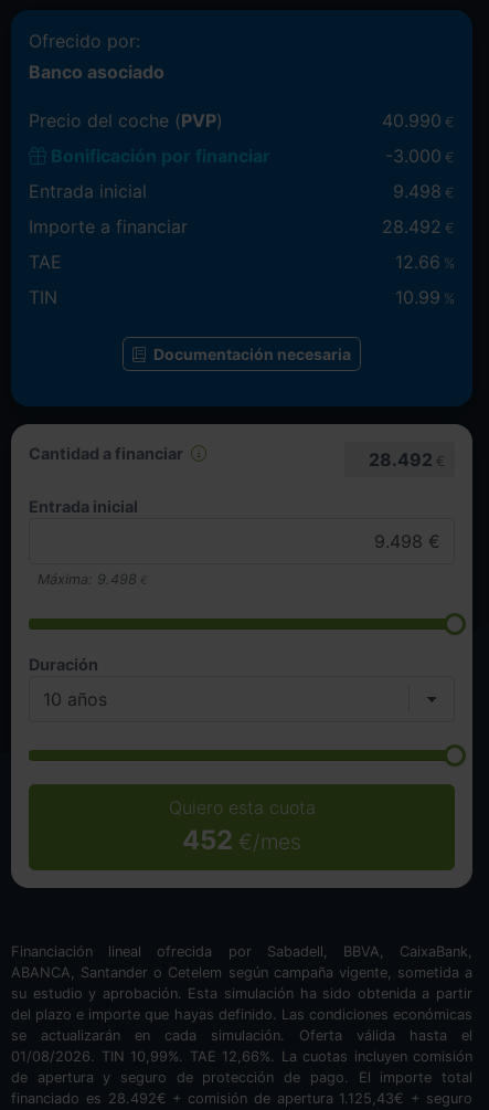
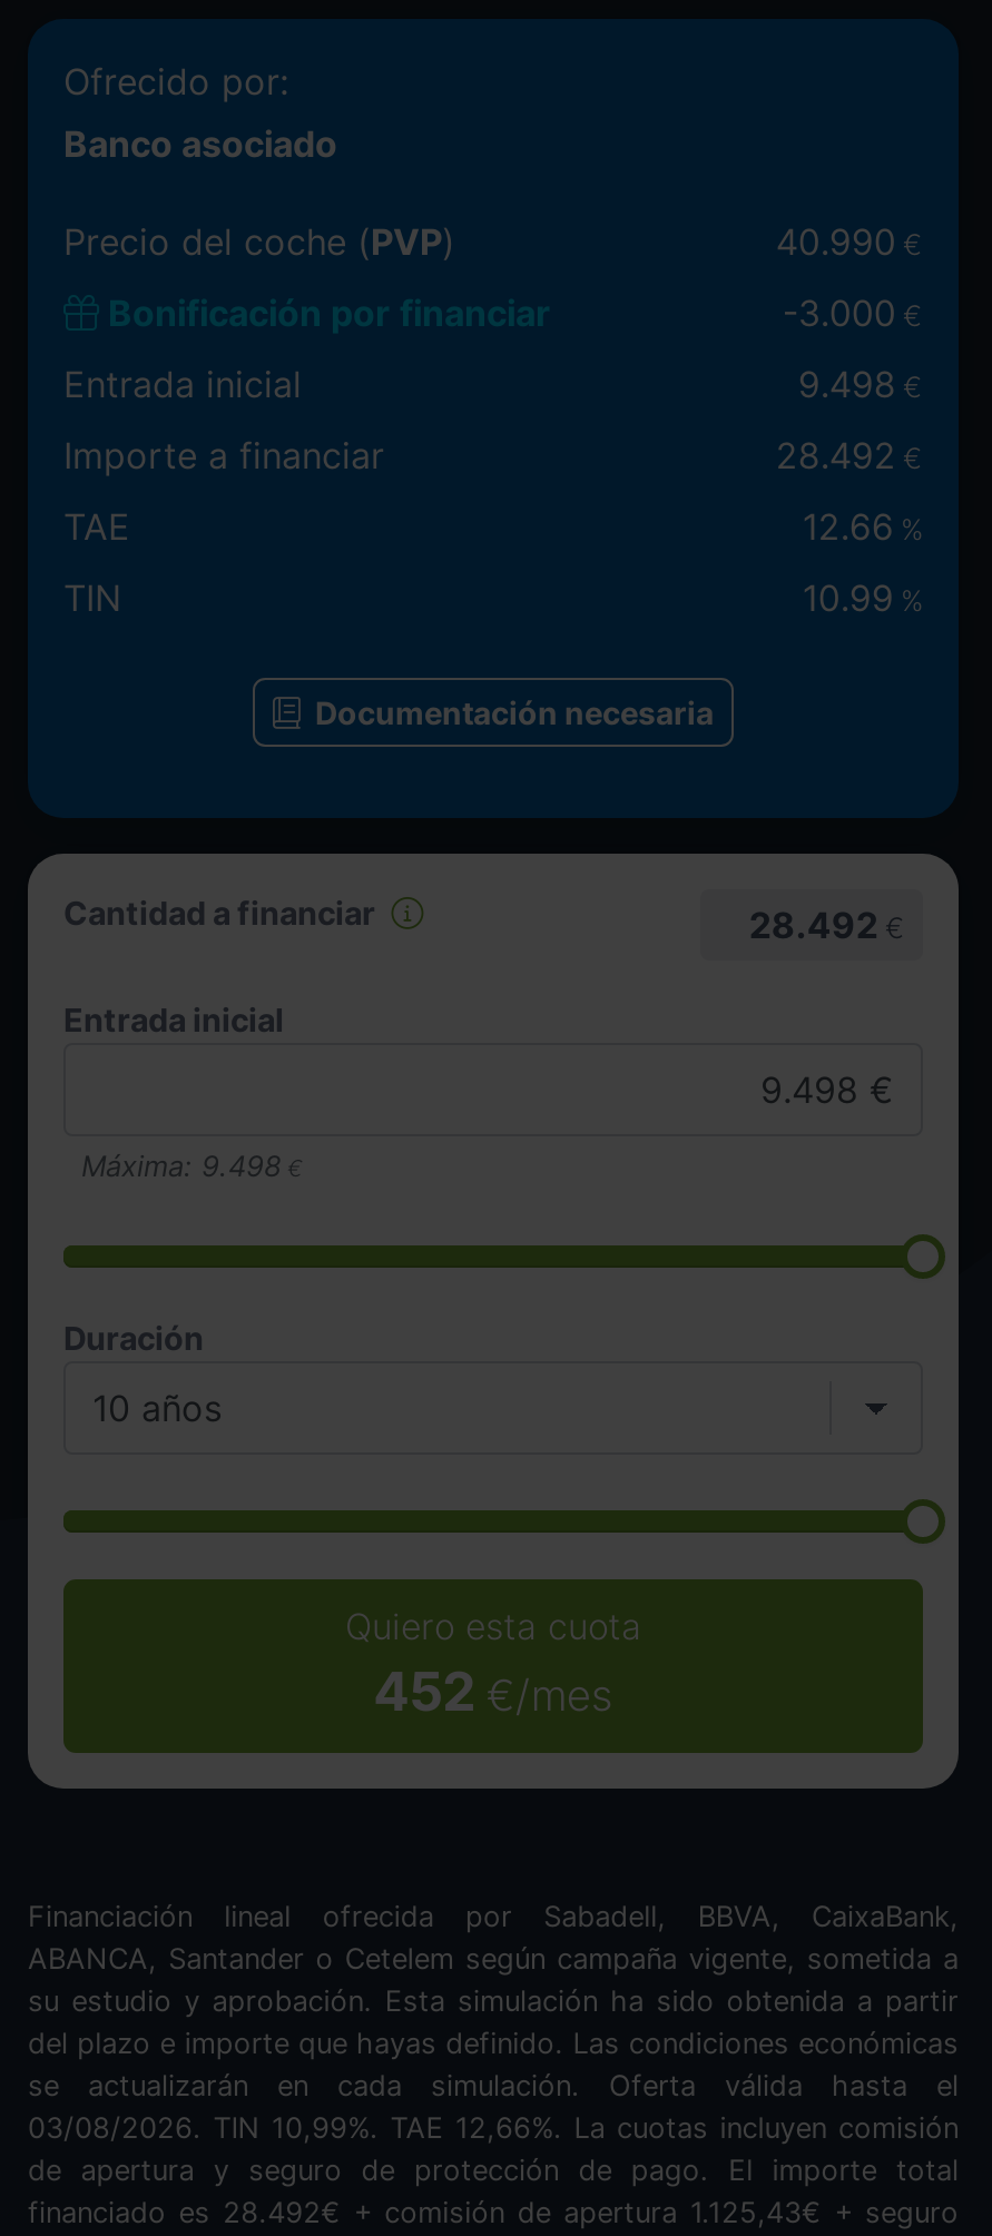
- 01/08/2026. TIN 10,99%. TAE 12,66%. La cuotas incluyen comisión
+ 03/08/2026. TIN 10,99%. TAE 12,66%. La cuotas incluyen comisión
